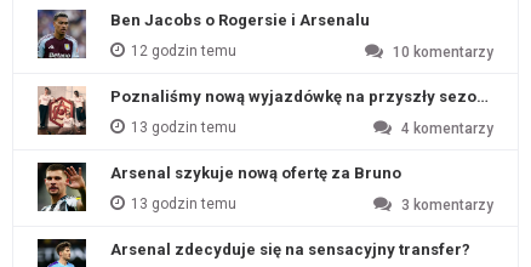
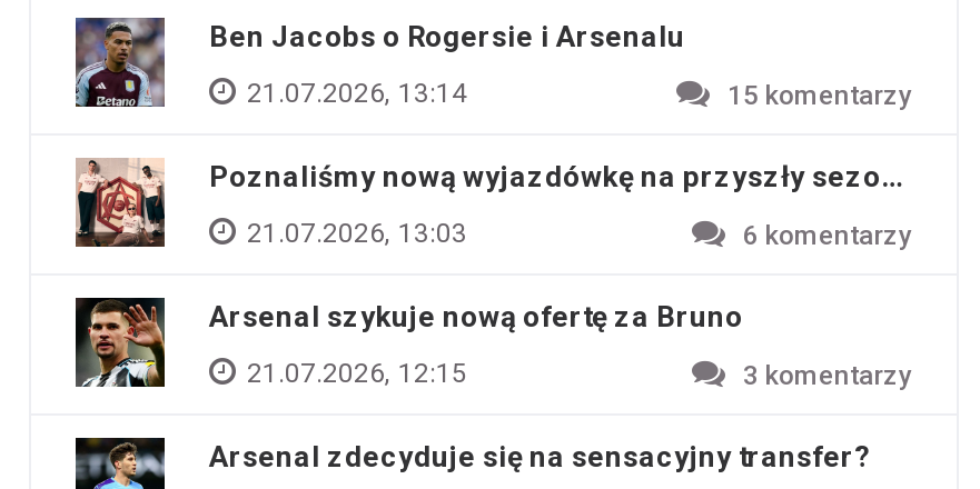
- 12 godzin temu
- 10 komentarzy
+ 21.07.2026, 13:14
+ 15 komentarzy

- 13 godzin temu
- 4 komentarzy
+ 21.07.2026, 13:03
+ 6 komentarzy

- 13 godzin temu
+ 21.07.2026, 12:15
